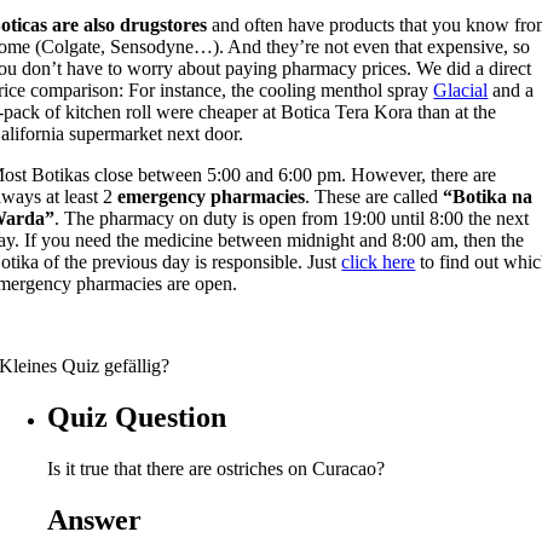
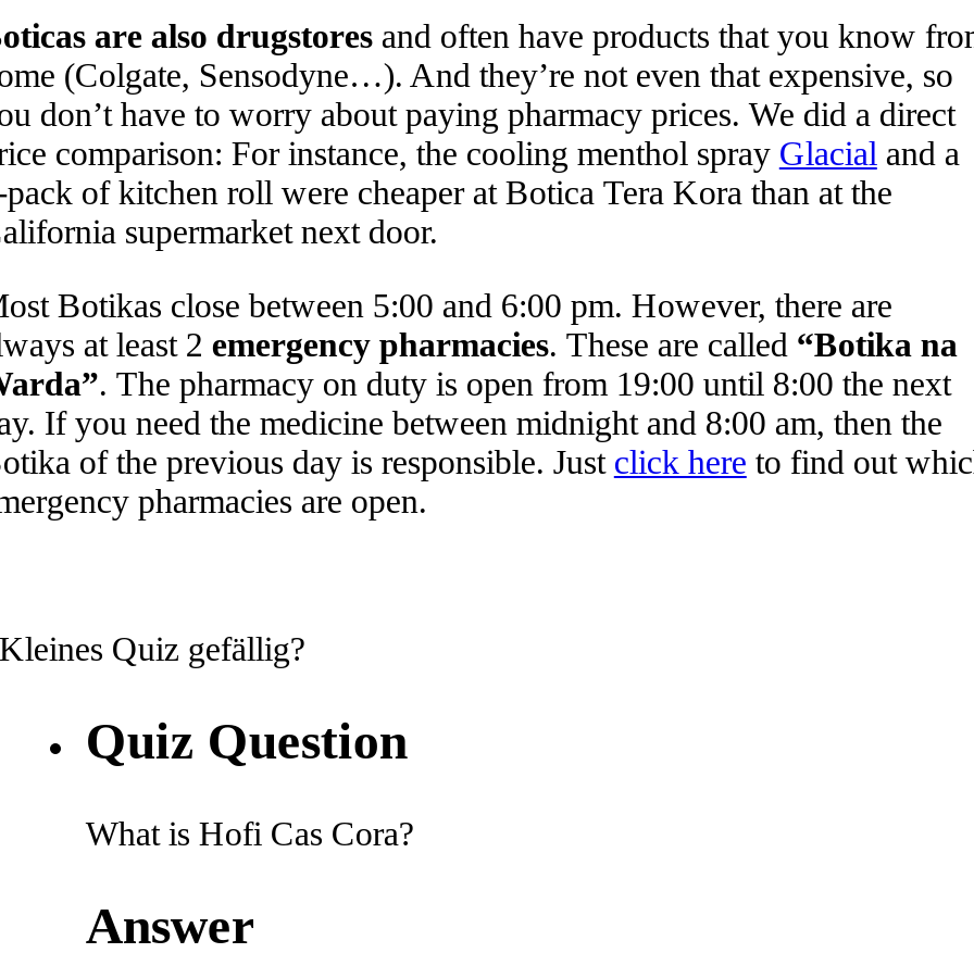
- Is it true that there are ostriches on Curacao?
+ What is Hofi Cas Cora?
